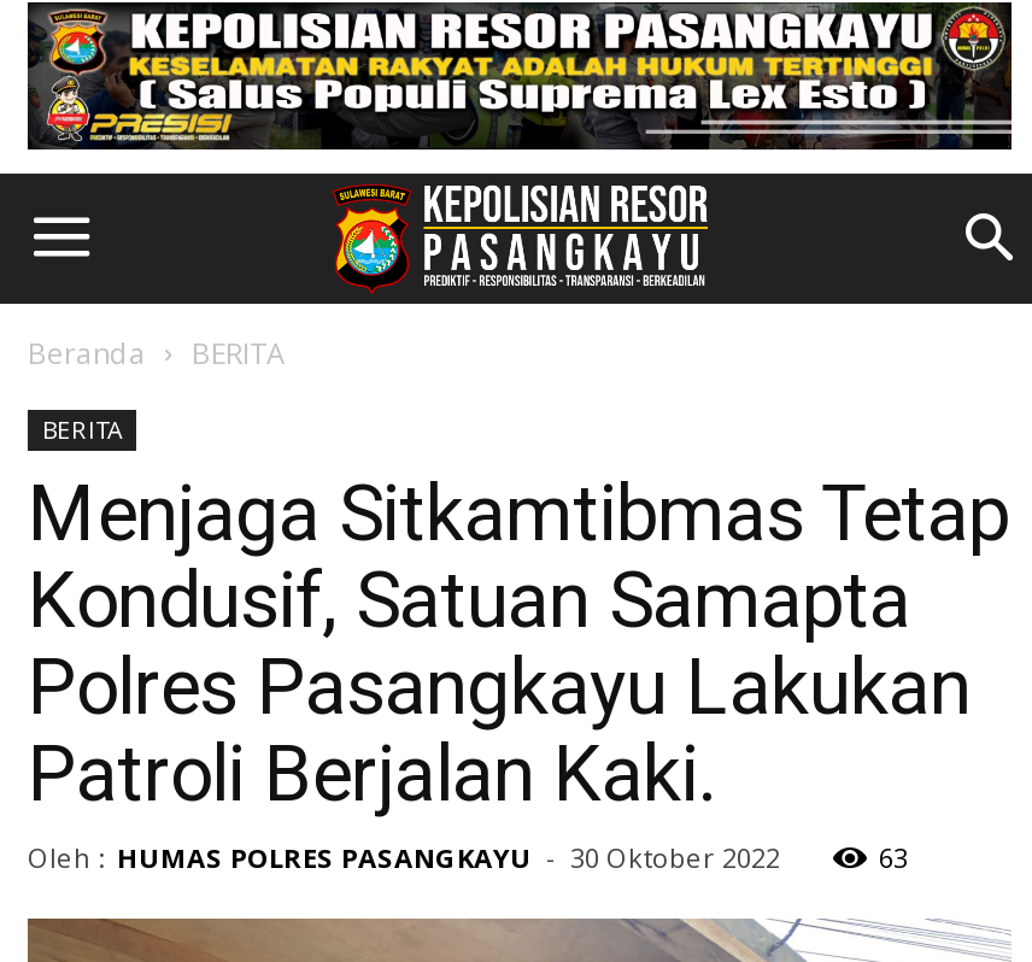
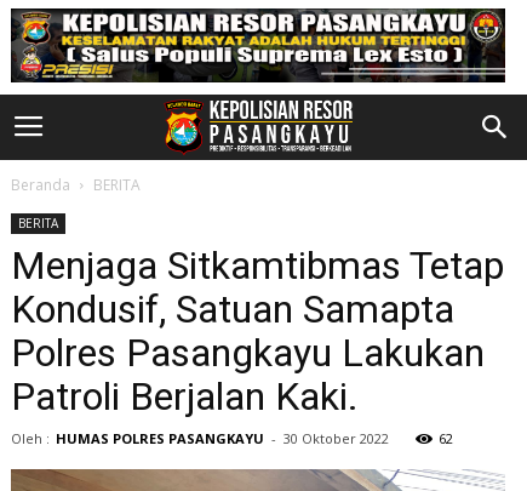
- 63
+ 62
